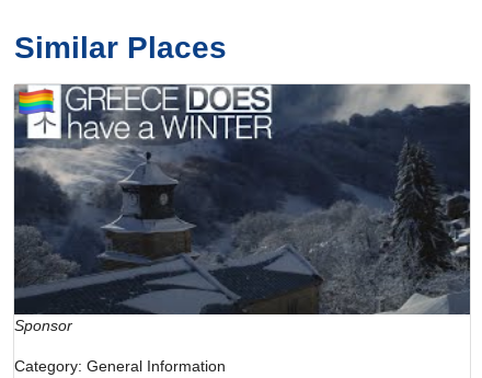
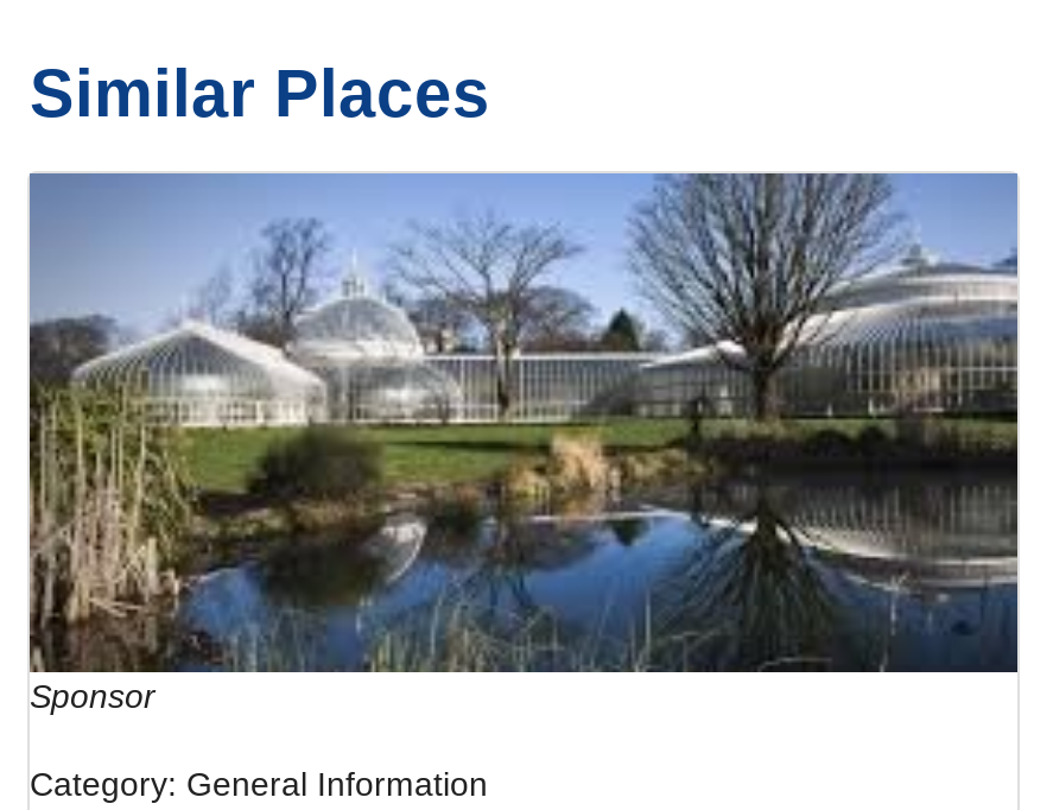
- [image]
+ [image]
